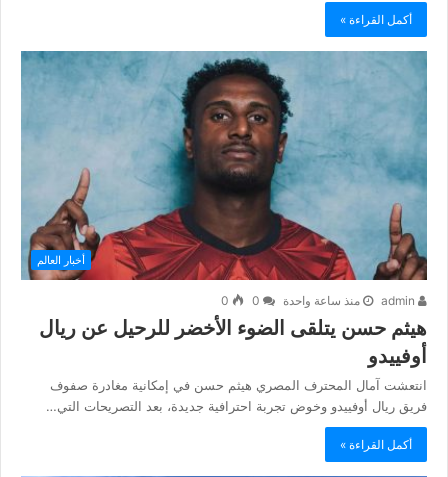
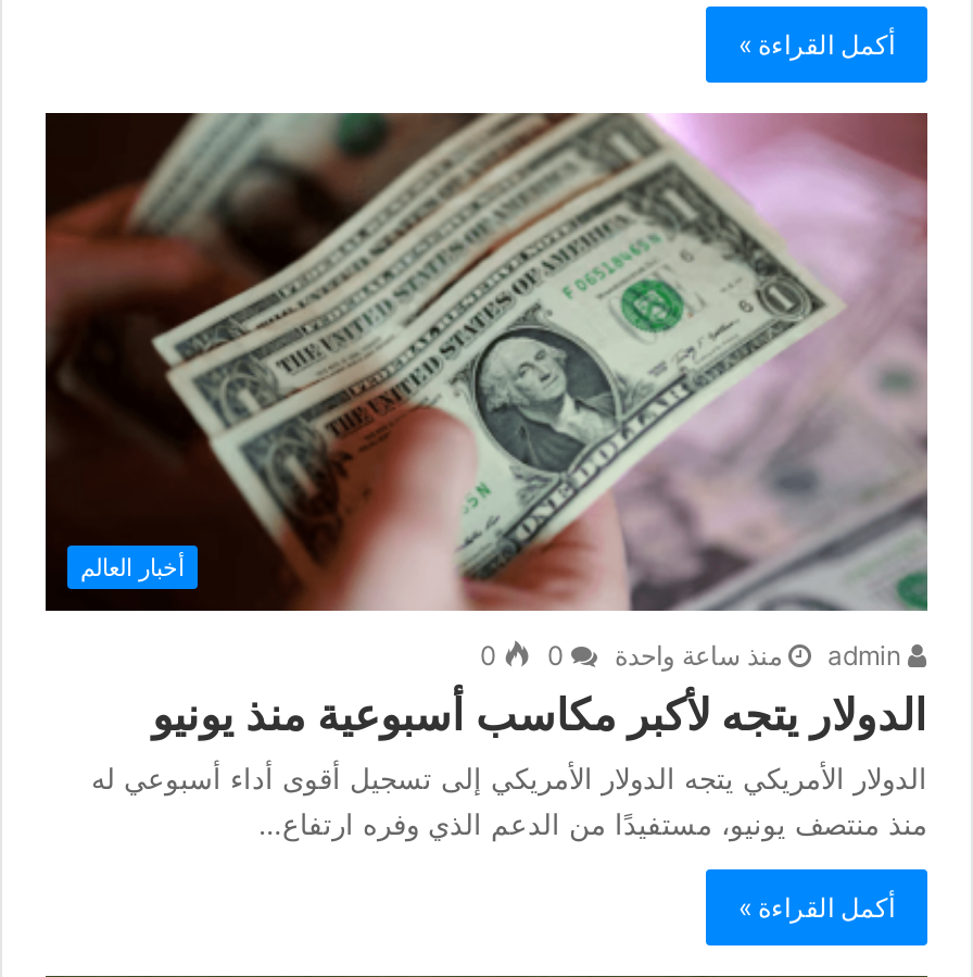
- [image]
- هيثم حسن يتلقى الضوء الأخضر للرحيل عن ريال
- أوفييدو
- انتعشت آمال المحترف المصري هيثم حسن في إمكانية مغادرة صفوف
- فريق ريال أوفييدو وخوض تجربة احترافية جديدة، بعد التصريحات التي…
+ [image]
+ الدولار يتجه لأكبر مكاسب أسبوعية منذ يونيو
+ الدولار الأمريكي يتجه الدولار الأمريكي إلى تسجيل أقوى أداء أسبوعي له
+ منذ منتصف يونيو، مستفيدًا من الدعم الذي وفره ارتفاع…
